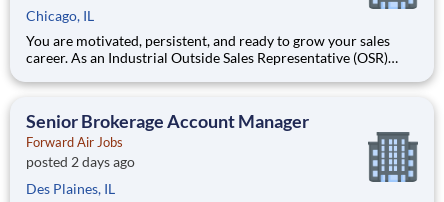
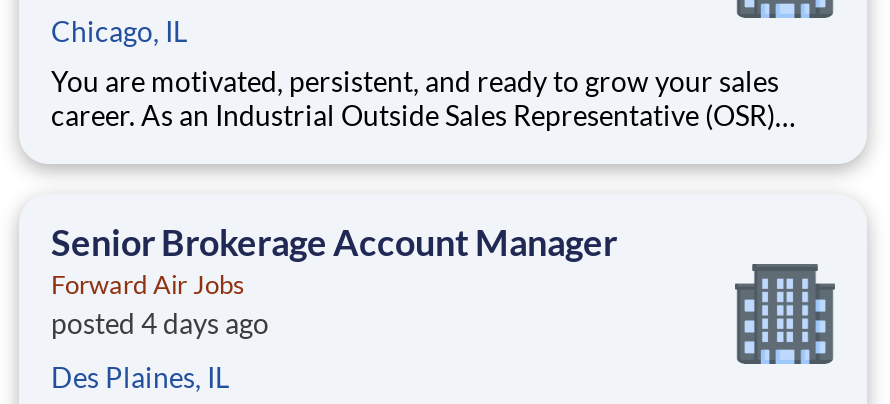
- posted 2 days ago
+ posted 4 days ago
